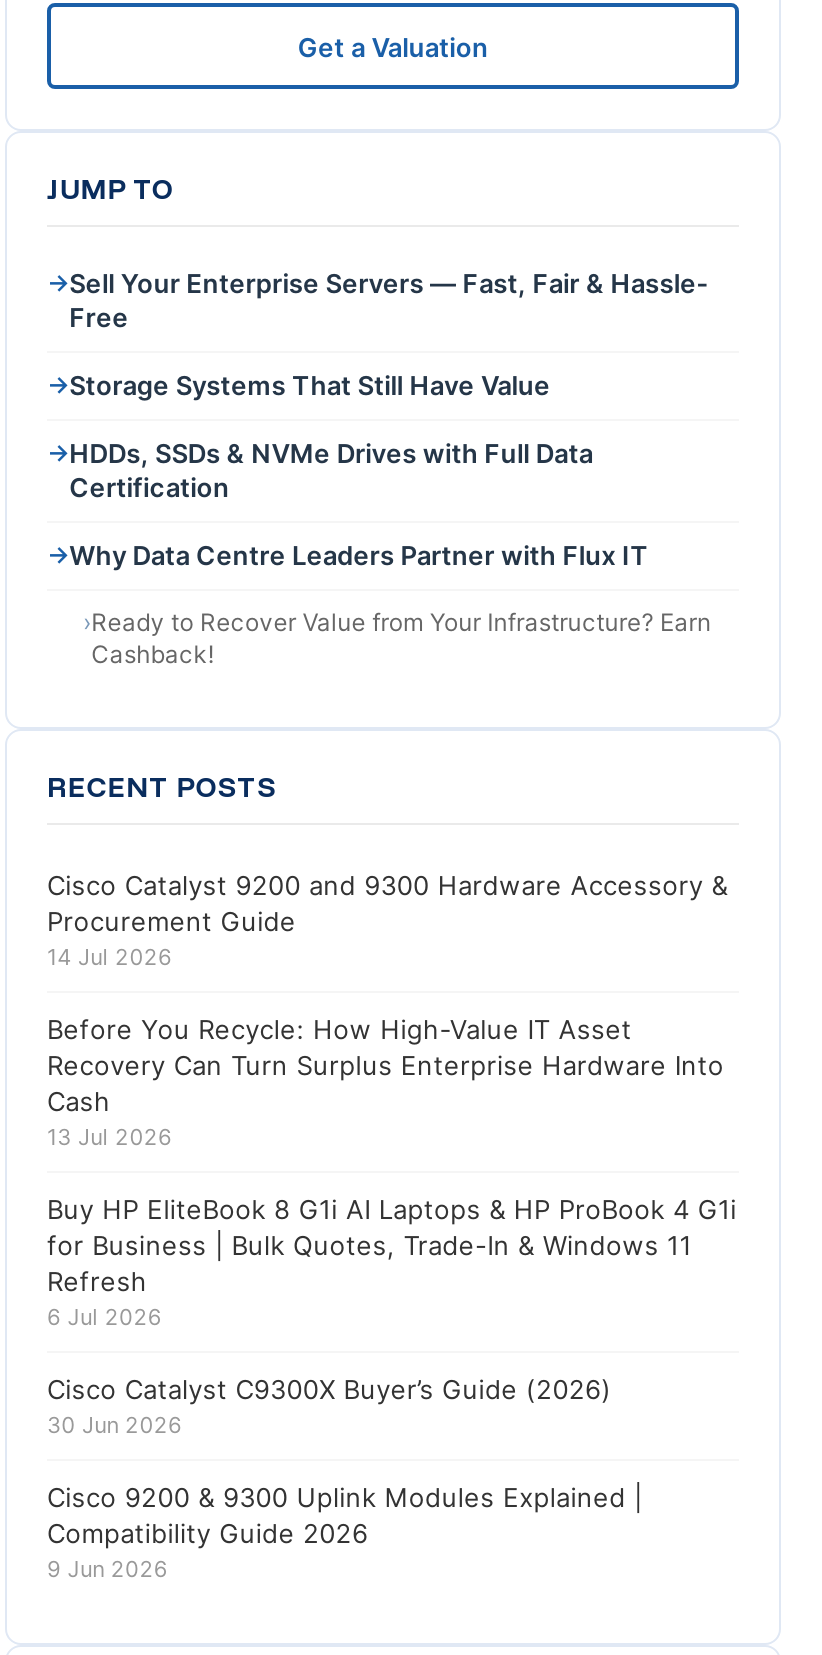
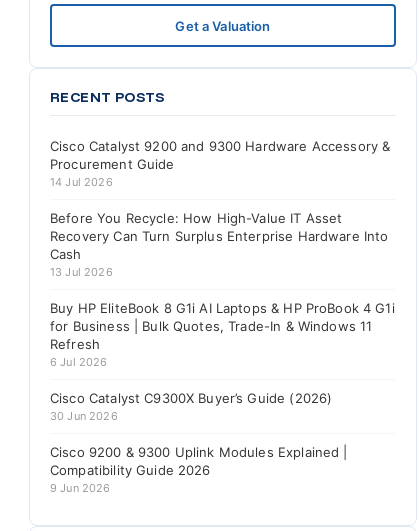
- JUMP TO
- Sell Your Enterprise Servers — Fast, Fair & Hassle-
- Free
- Storage Systems That Still Have Value
- HDDs, SSDs & NVMe Drives with Full Data
- Certification
- Why Data Centre Leaders Partner with Flux IT
- Ready to Recover Value from Your Infrastructure? Earn
- Cashback!
